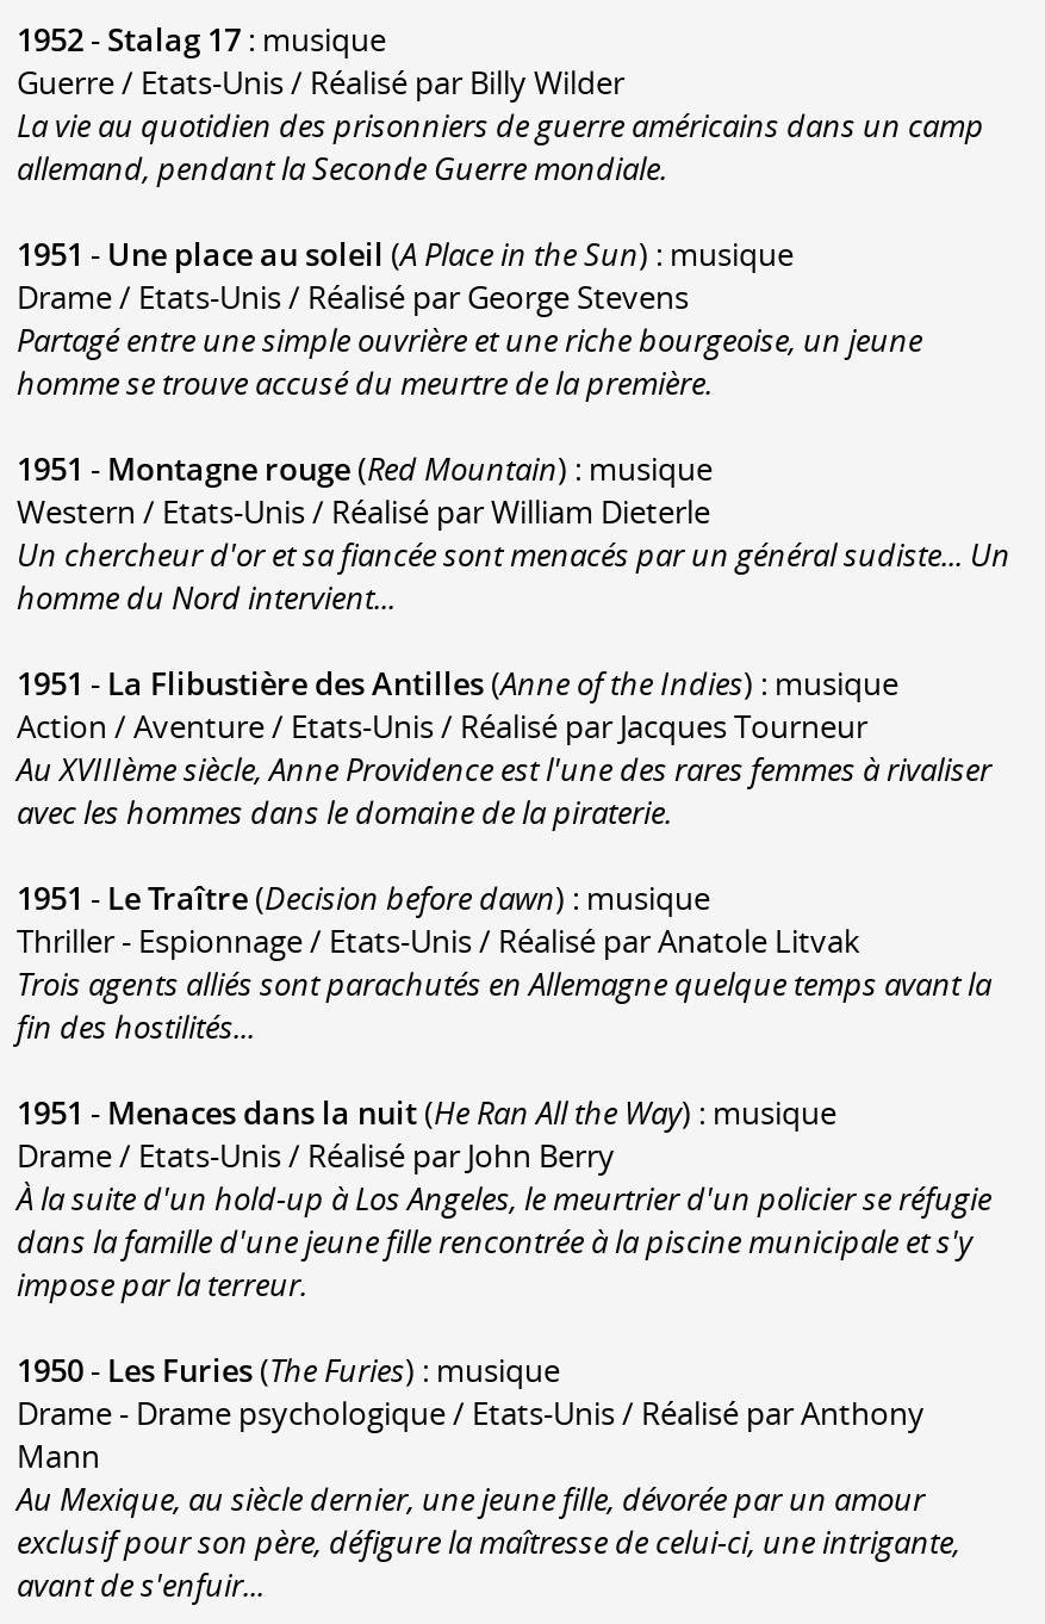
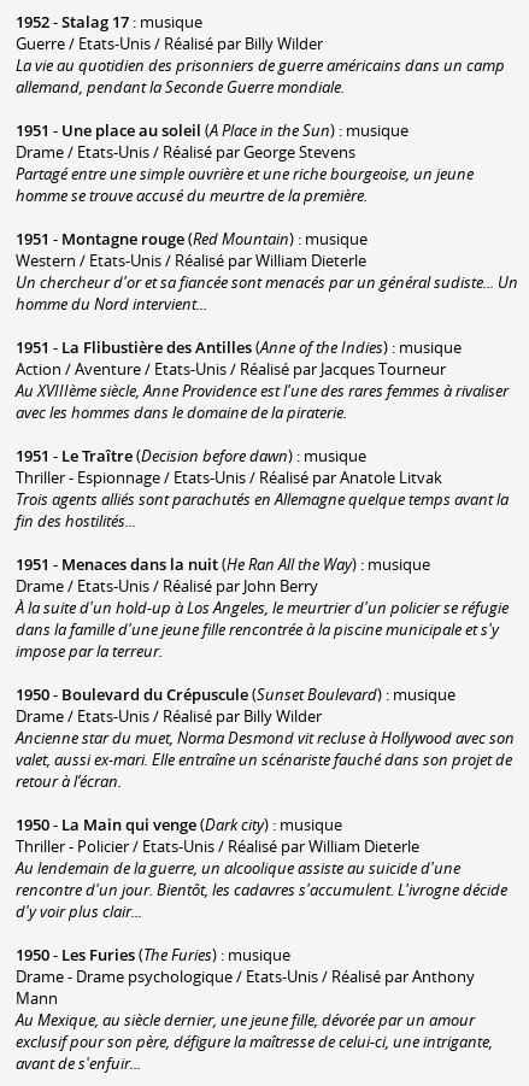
+ 1950- Boulevard du Crépuscule(Sunset Boulevard) : musique
+ Drame / Etats-Unis / Réalisé par Billy Wilder
+ Ancienne star du muet, Norma Desmond vit recluse à Hollywood avec son
+ valet, aussi ex-mari. Elle entraîne un scénariste fauché dans son projet de
+ retour à l’écran.
+ 1950- La Main qui venge(Dark city) : musique
+ Thriller - Policier / Etats-Unis / Réalisé par William Dieterle
+ Au lendemain de la guerre, un alcoolique assiste au suicide d'une
+ rencontre d'un jour. Bientôt, les cadavres s'accumulent. L'ivrogne décide
+ d'y voir plus clair...
